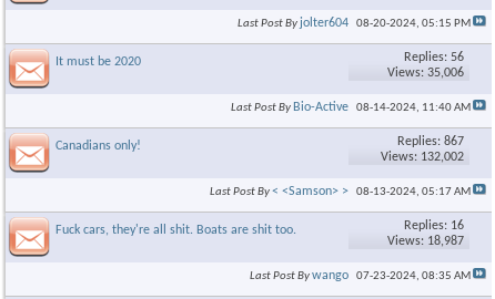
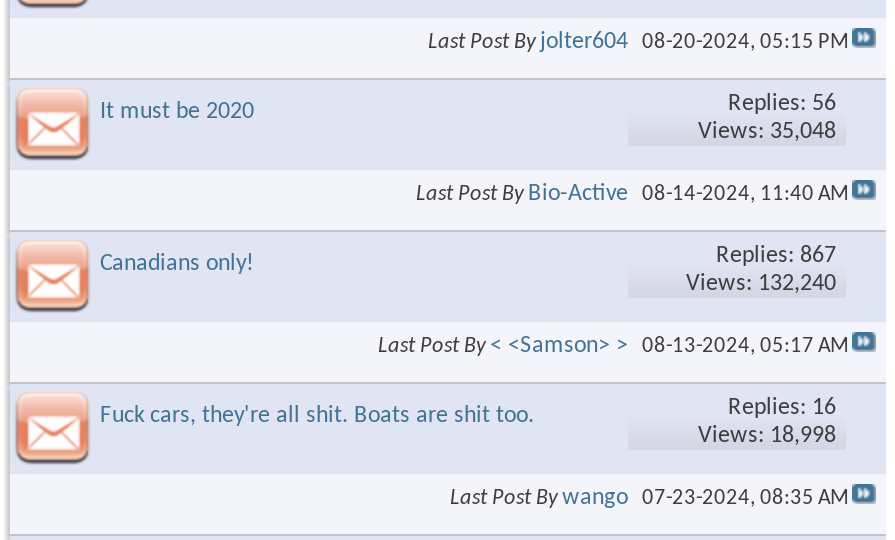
- Views: 35,006
+ Views: 35,048

- Views: 132,002
+ Views: 132,240

- Views: 18,987
+ Views: 18,998
